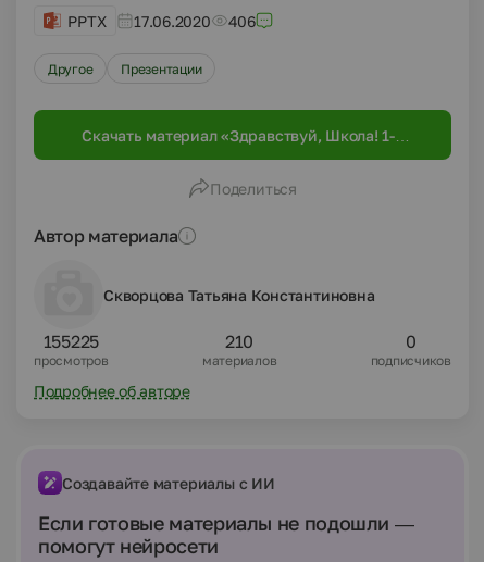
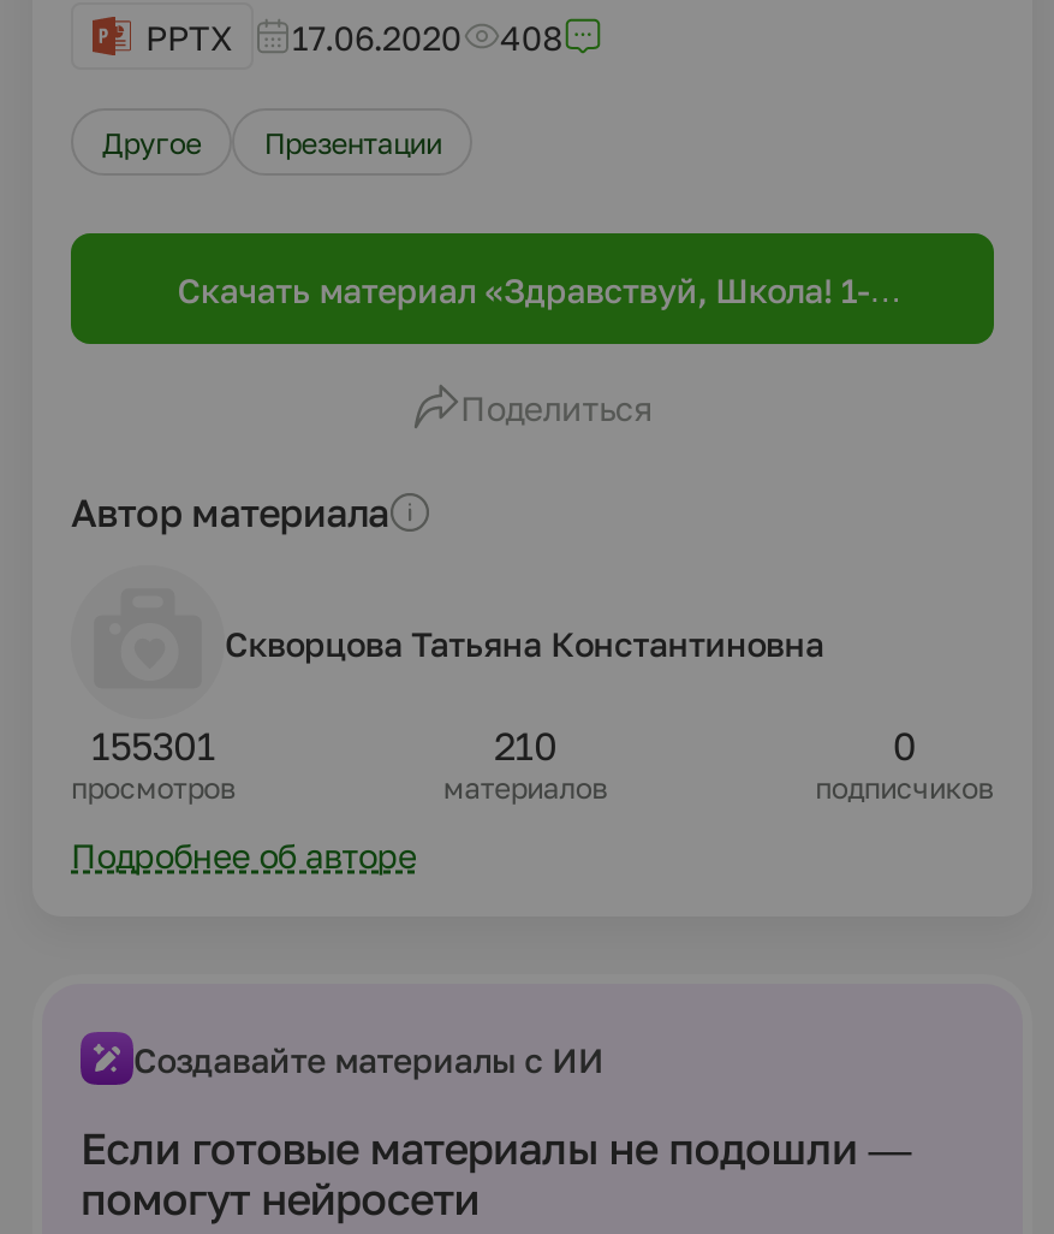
- PPTX 17.06.2020 406
+ PPTX 17.06.2020 408

- 155225
+ 155301
